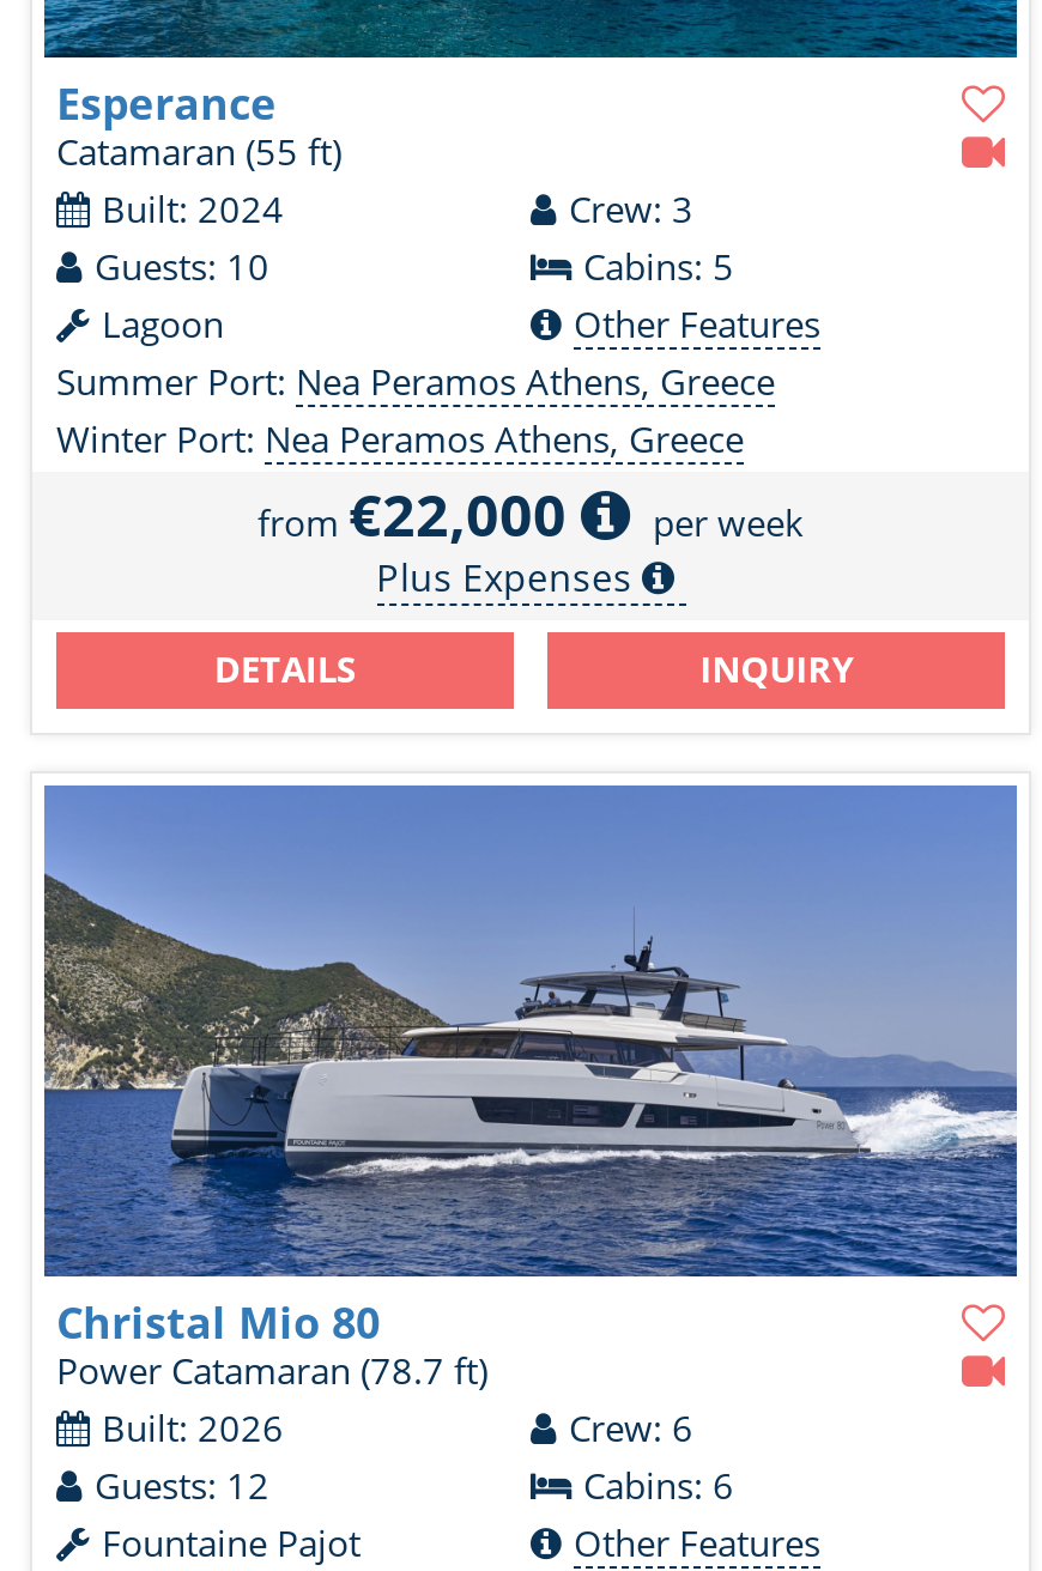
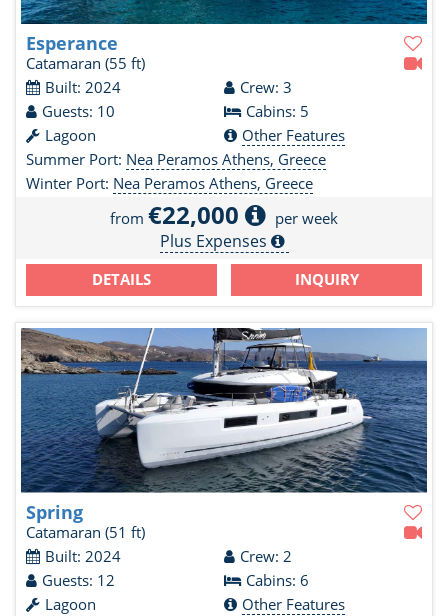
- [image]
- Christal Mio 80
- Power Catamaran (78.7 ft)
- Built: 2026
- Crew: 6
+ [image]
+ Spring
+ Catamaran (51 ft)
+ Built: 2024
+ Crew: 2

- Fountaine Pajot
+ Lagoon
